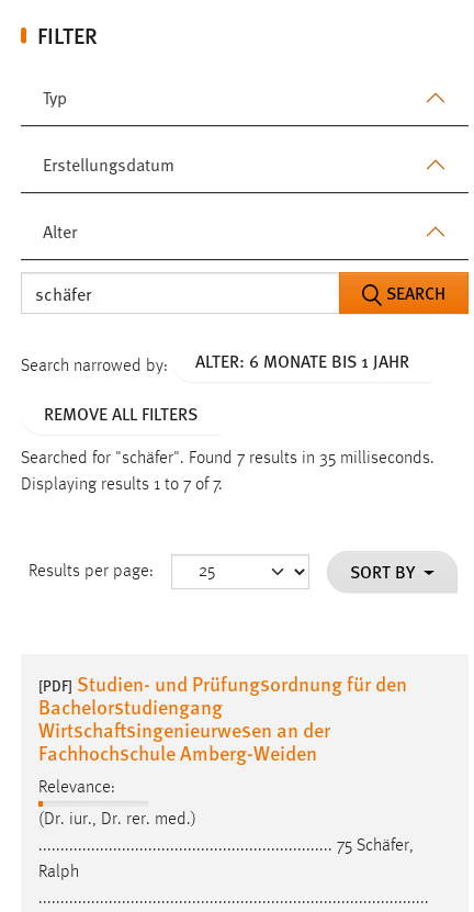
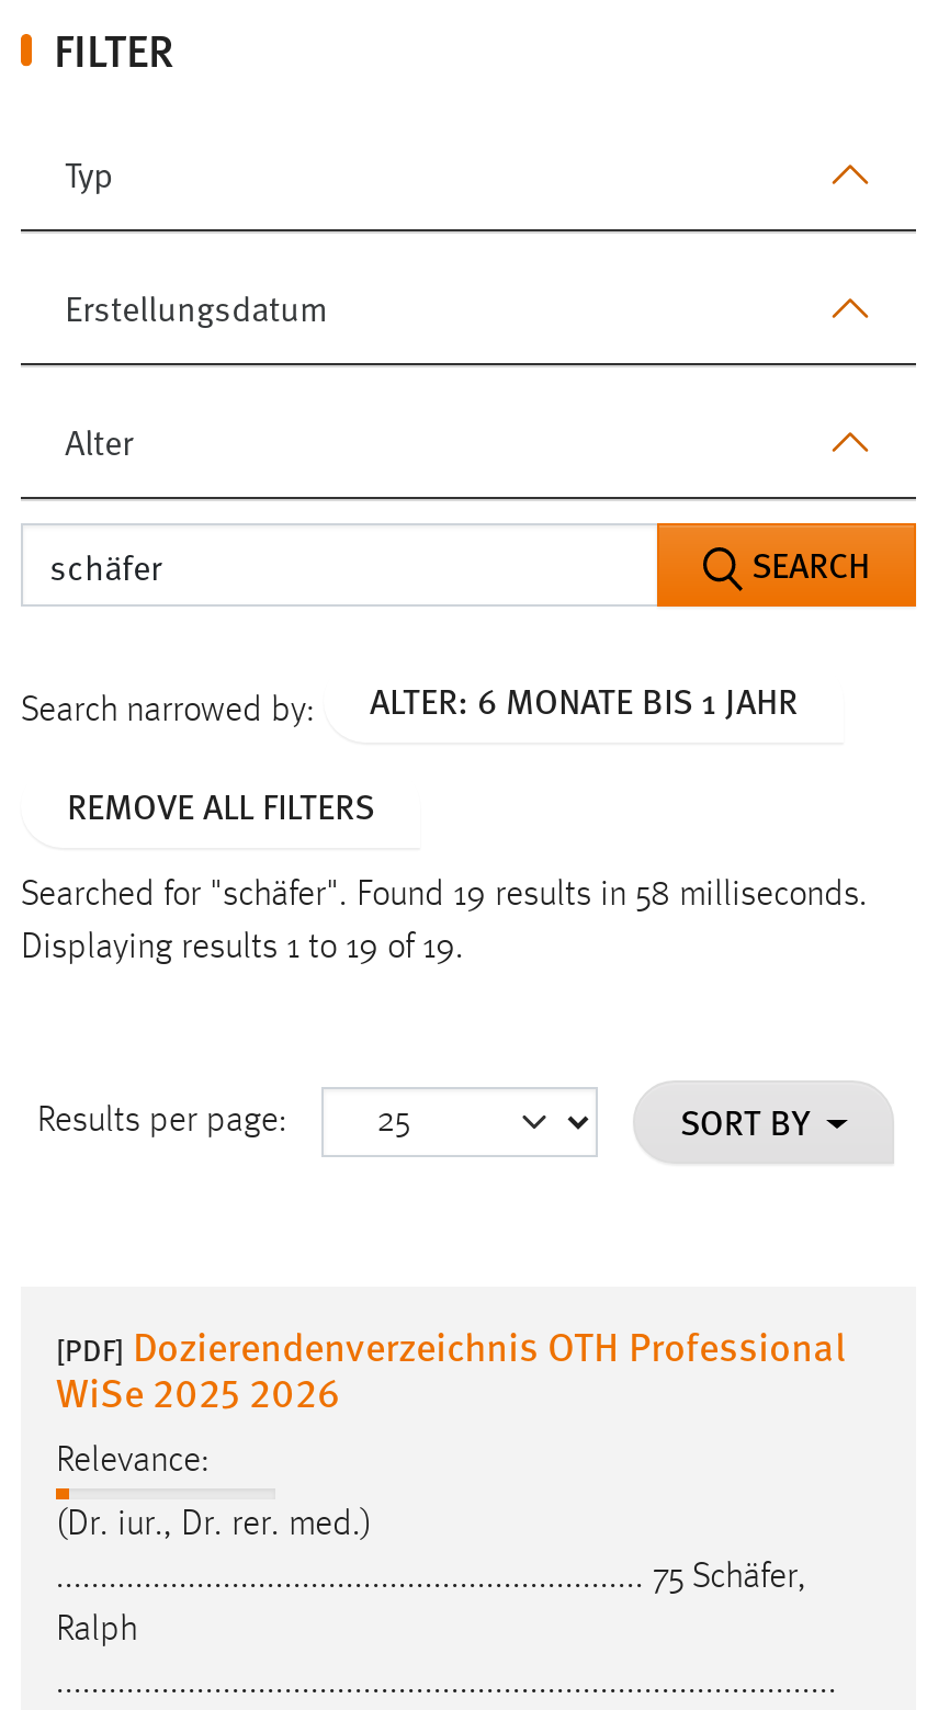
- Searched for "schäfer". Found 7 results in 35 milliseconds.
+ Searched for "schäfer". Found 19 results in 58 milliseconds.

- Displaying results 1 to 7 of 7.
+ Displaying results 1 to 19 of 19.

- [PDF] Studien- und Prüfungsordnung für den
- Bachelorstudiengang
- Wirtschaftsingenieurwesen an der
- Fachhochschule Amberg-Weiden
+ [PDF] Dozierendenverzeichnis OTH Professional
+ WiSe 2025 2026
